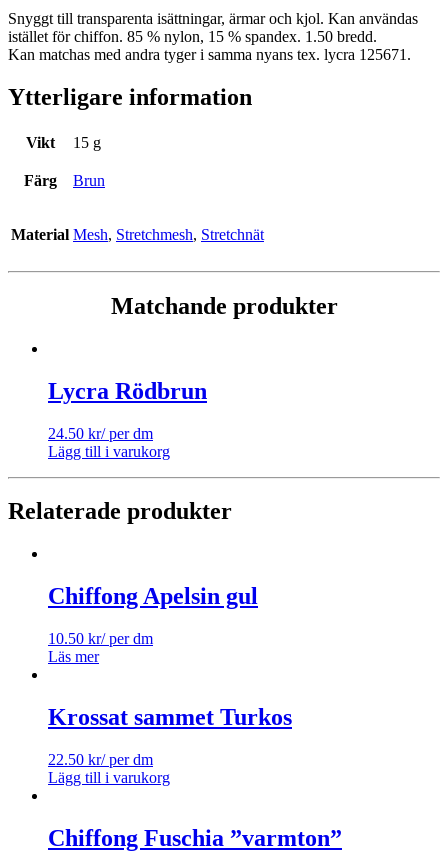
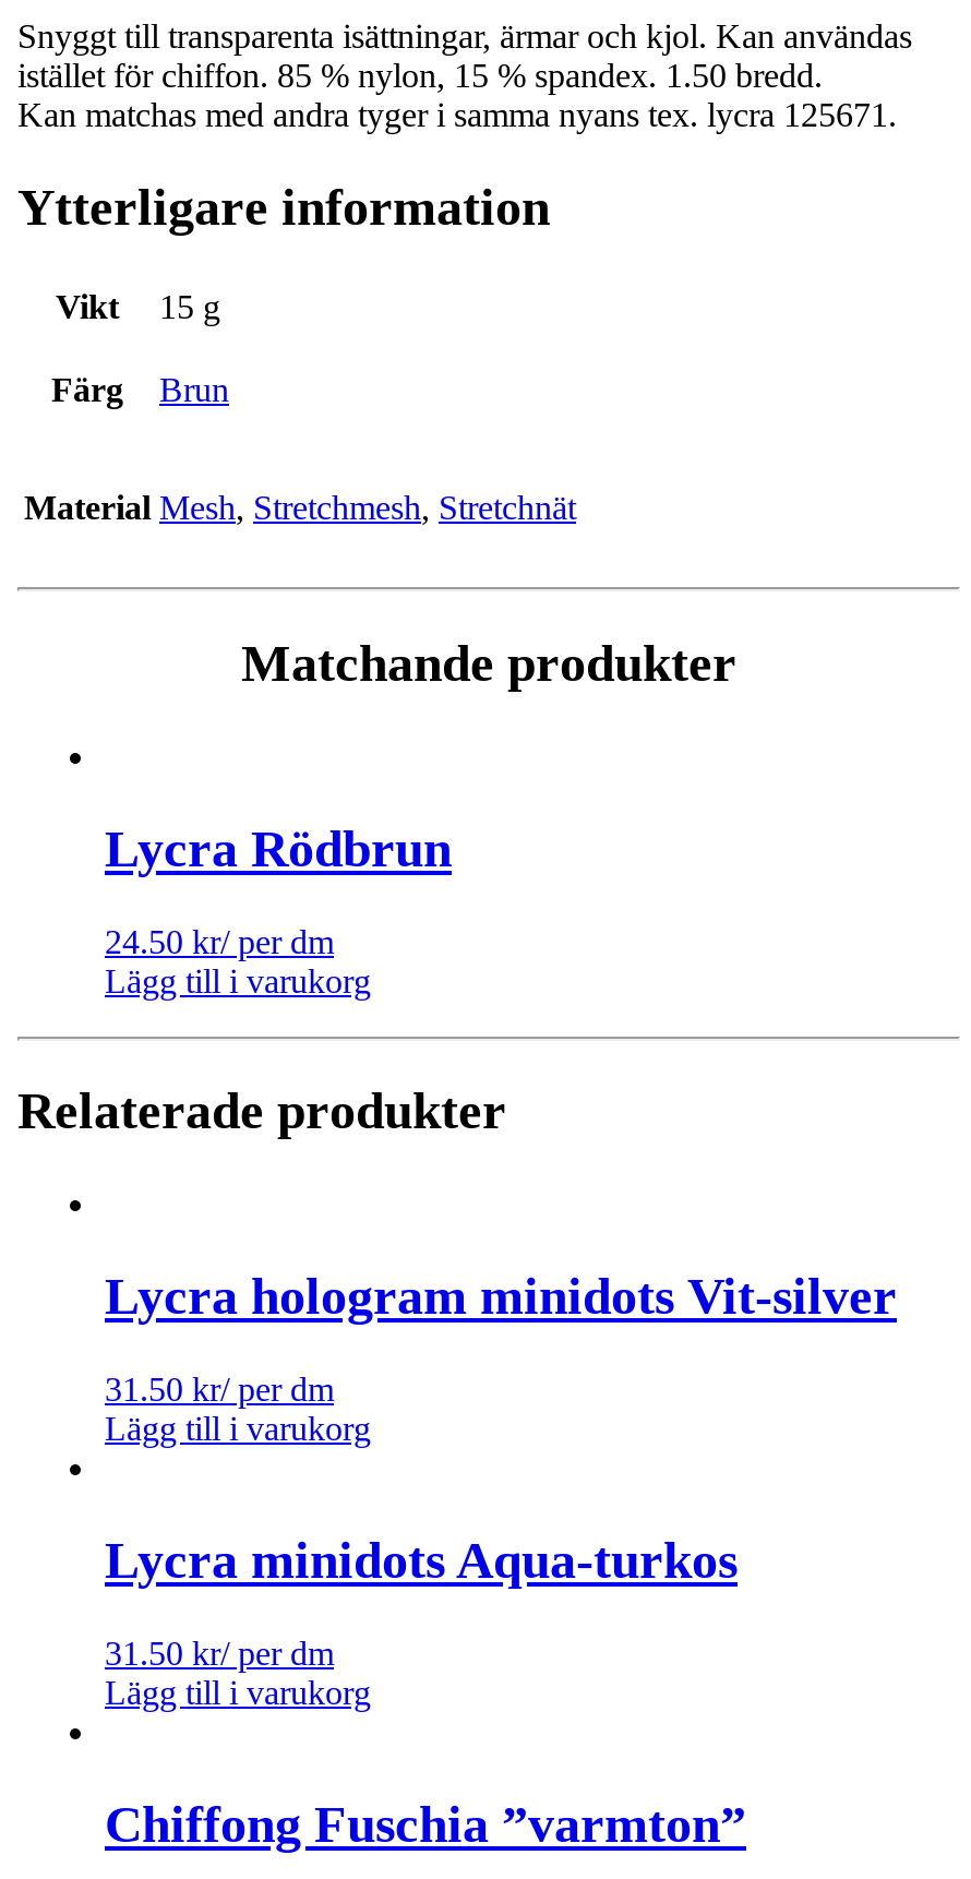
- Chiffong Apelsin gul
+ Lycra hologram minidots Vit-silver

- 10.50 kr/ per dm
- Läs mer
+ 31.50 kr/ per dm
+ Lägg till i varukorg

- Krossat sammet Turkos
+ Lycra minidots Aqua-turkos

- 22.50 kr/ per dm
+ 31.50 kr/ per dm
